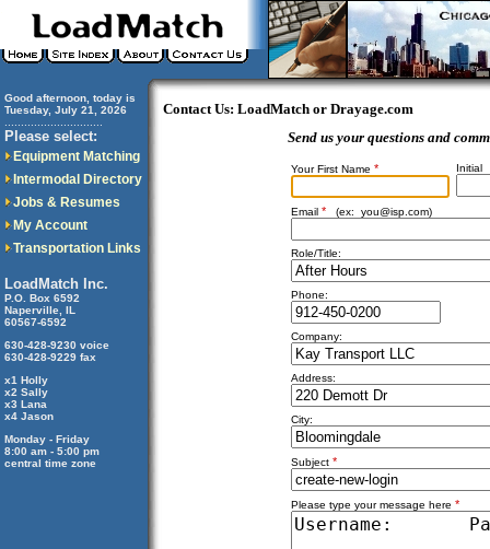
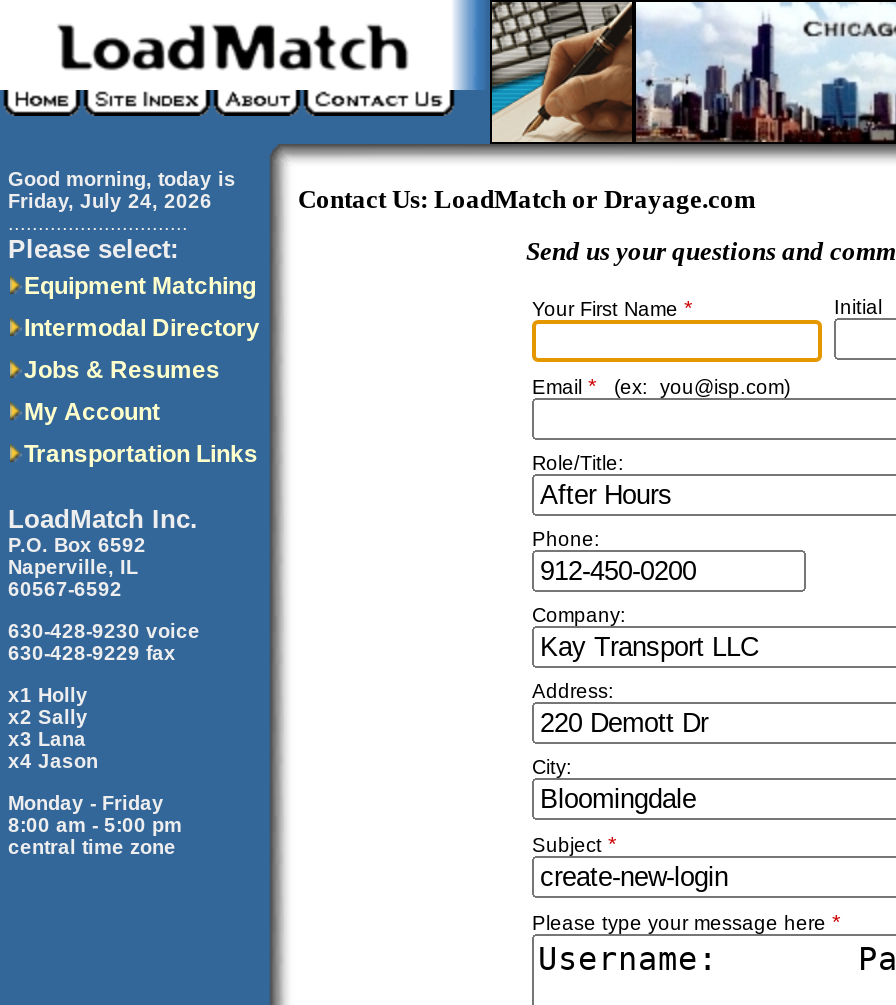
- Good afternoon, today is
+ Good morning, today is

- Tuesday, July 21, 2026
+ Friday, July 24, 2026
